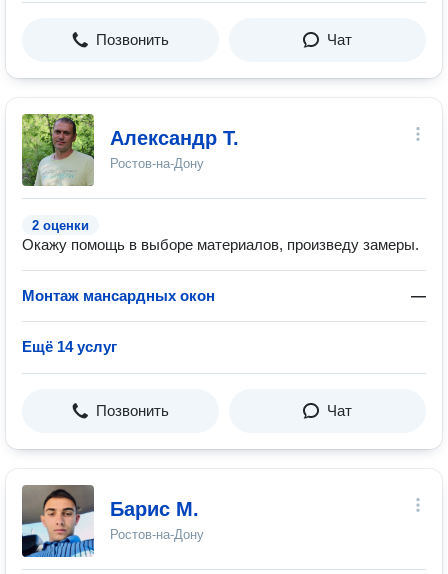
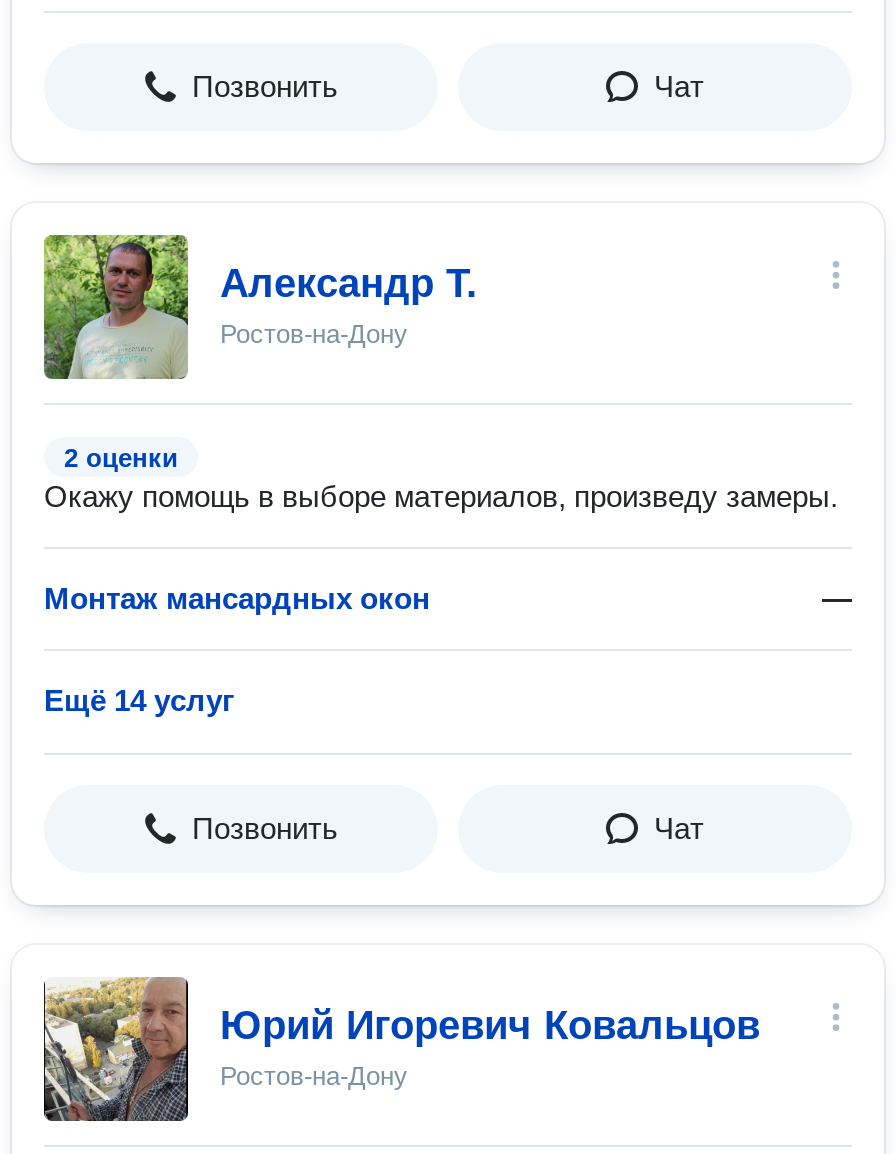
- [image]
- Барис М.
+ [image]
+ Юрий Игоревич Ковальцов
